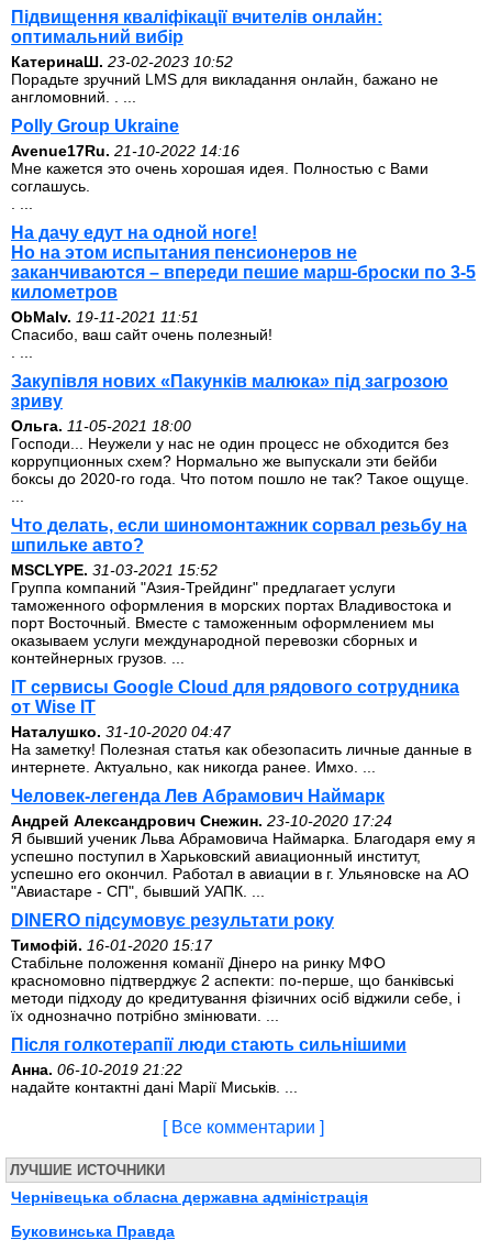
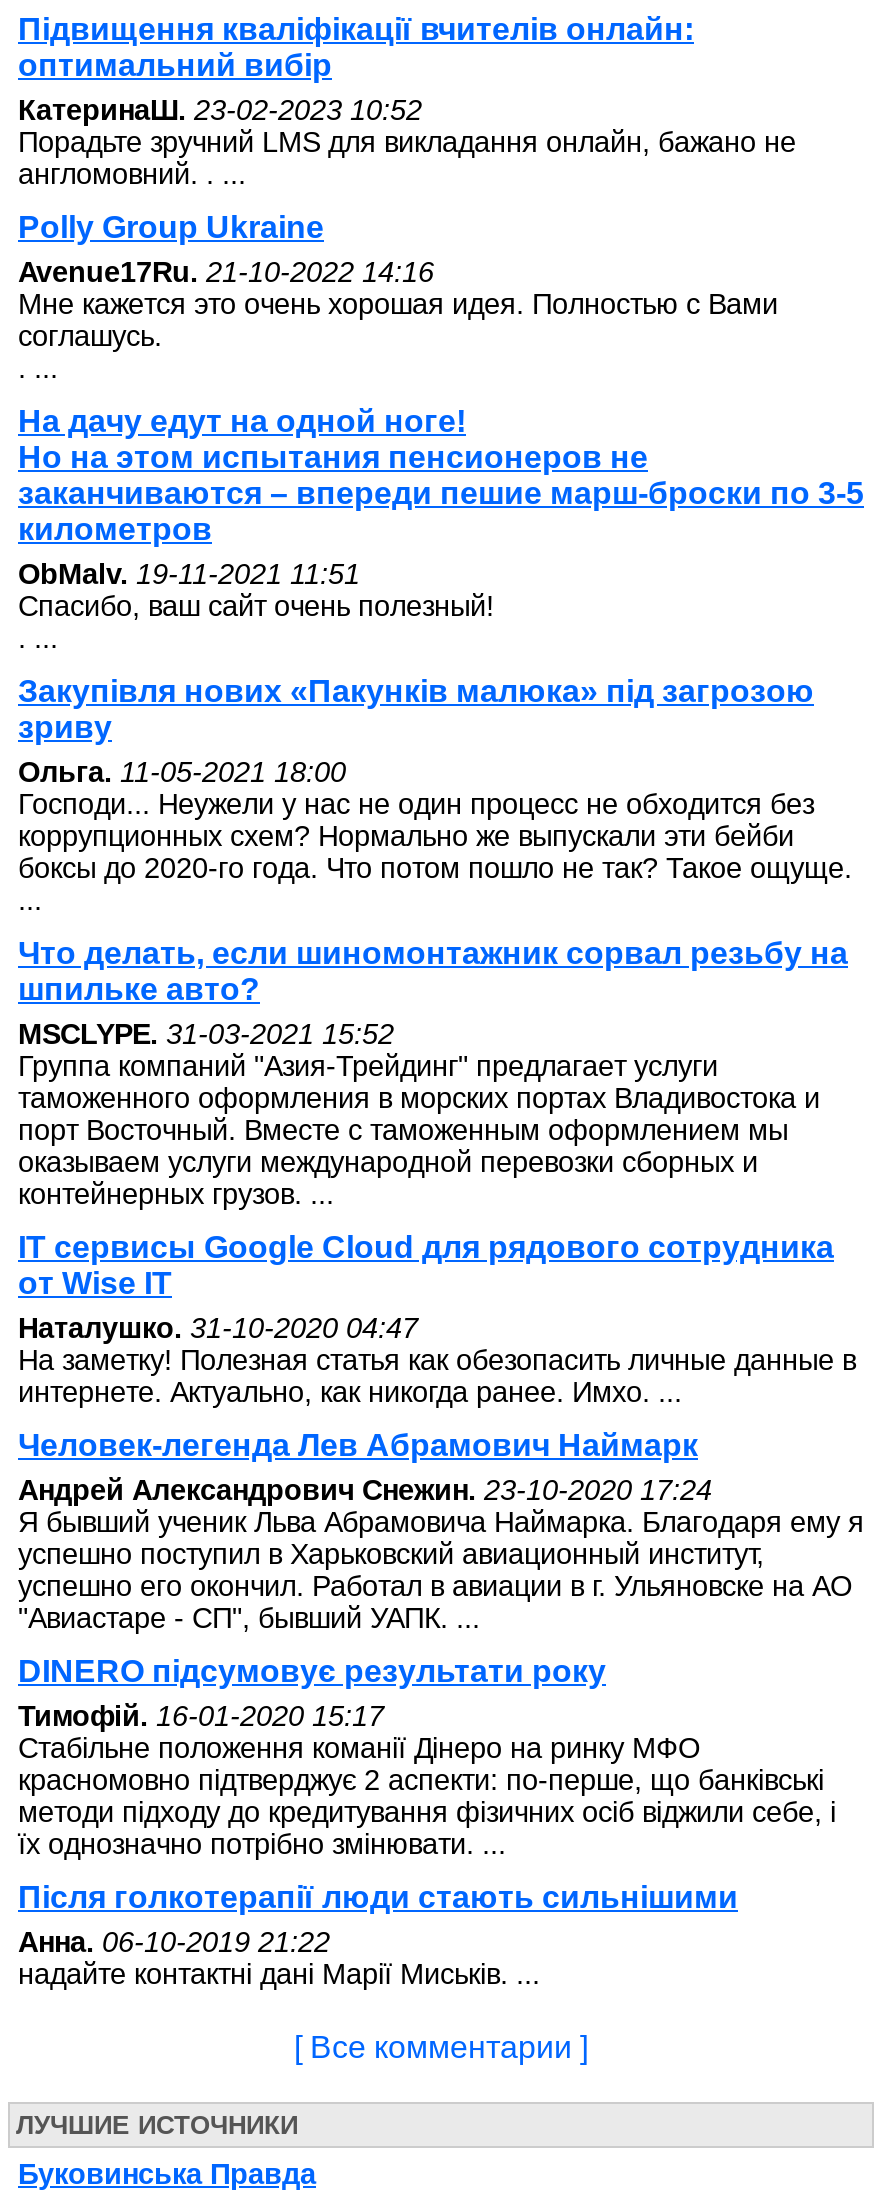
- Чернівецька обласна державна адміністрація
